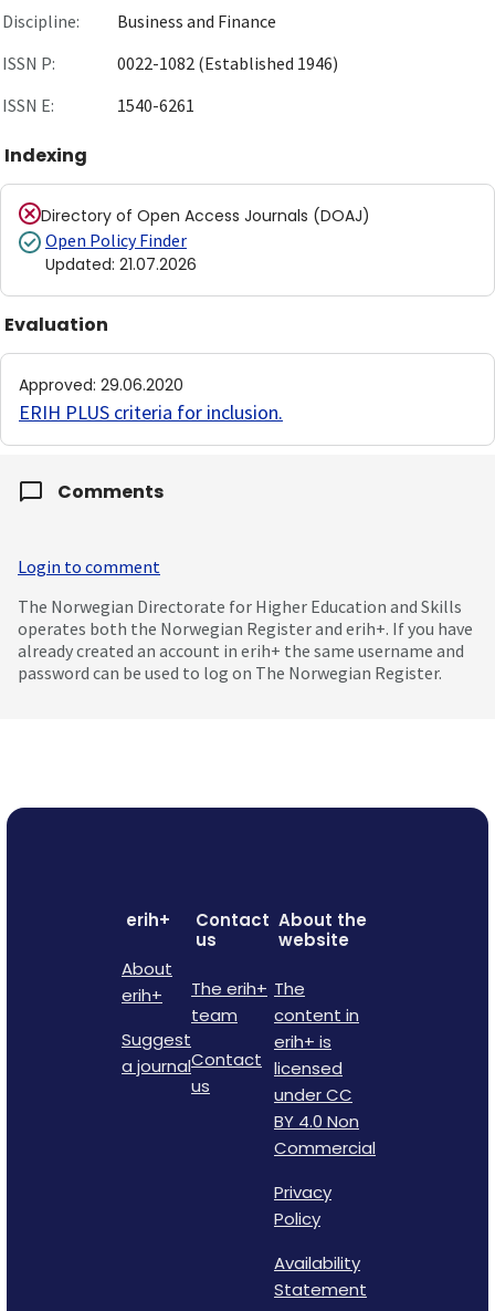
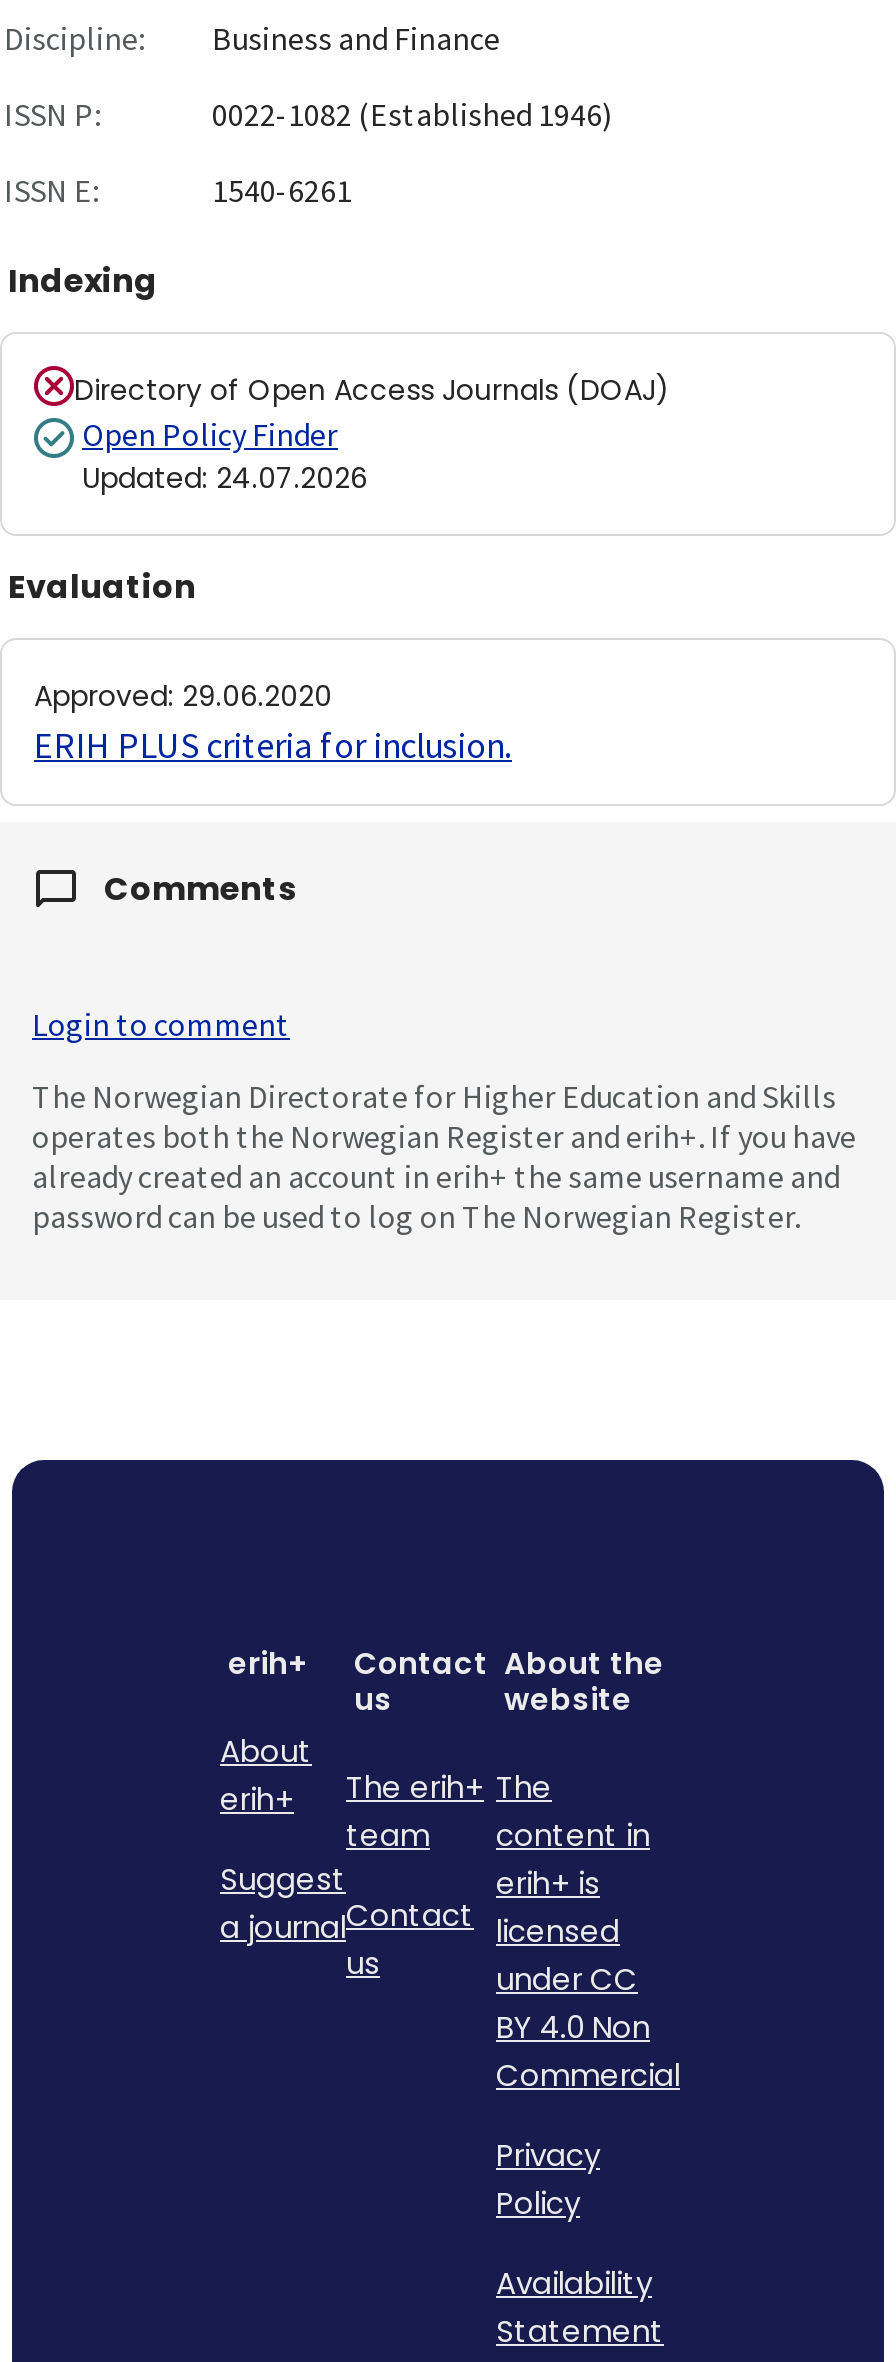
- Updated: 21.07.2026
+ Updated: 24.07.2026
